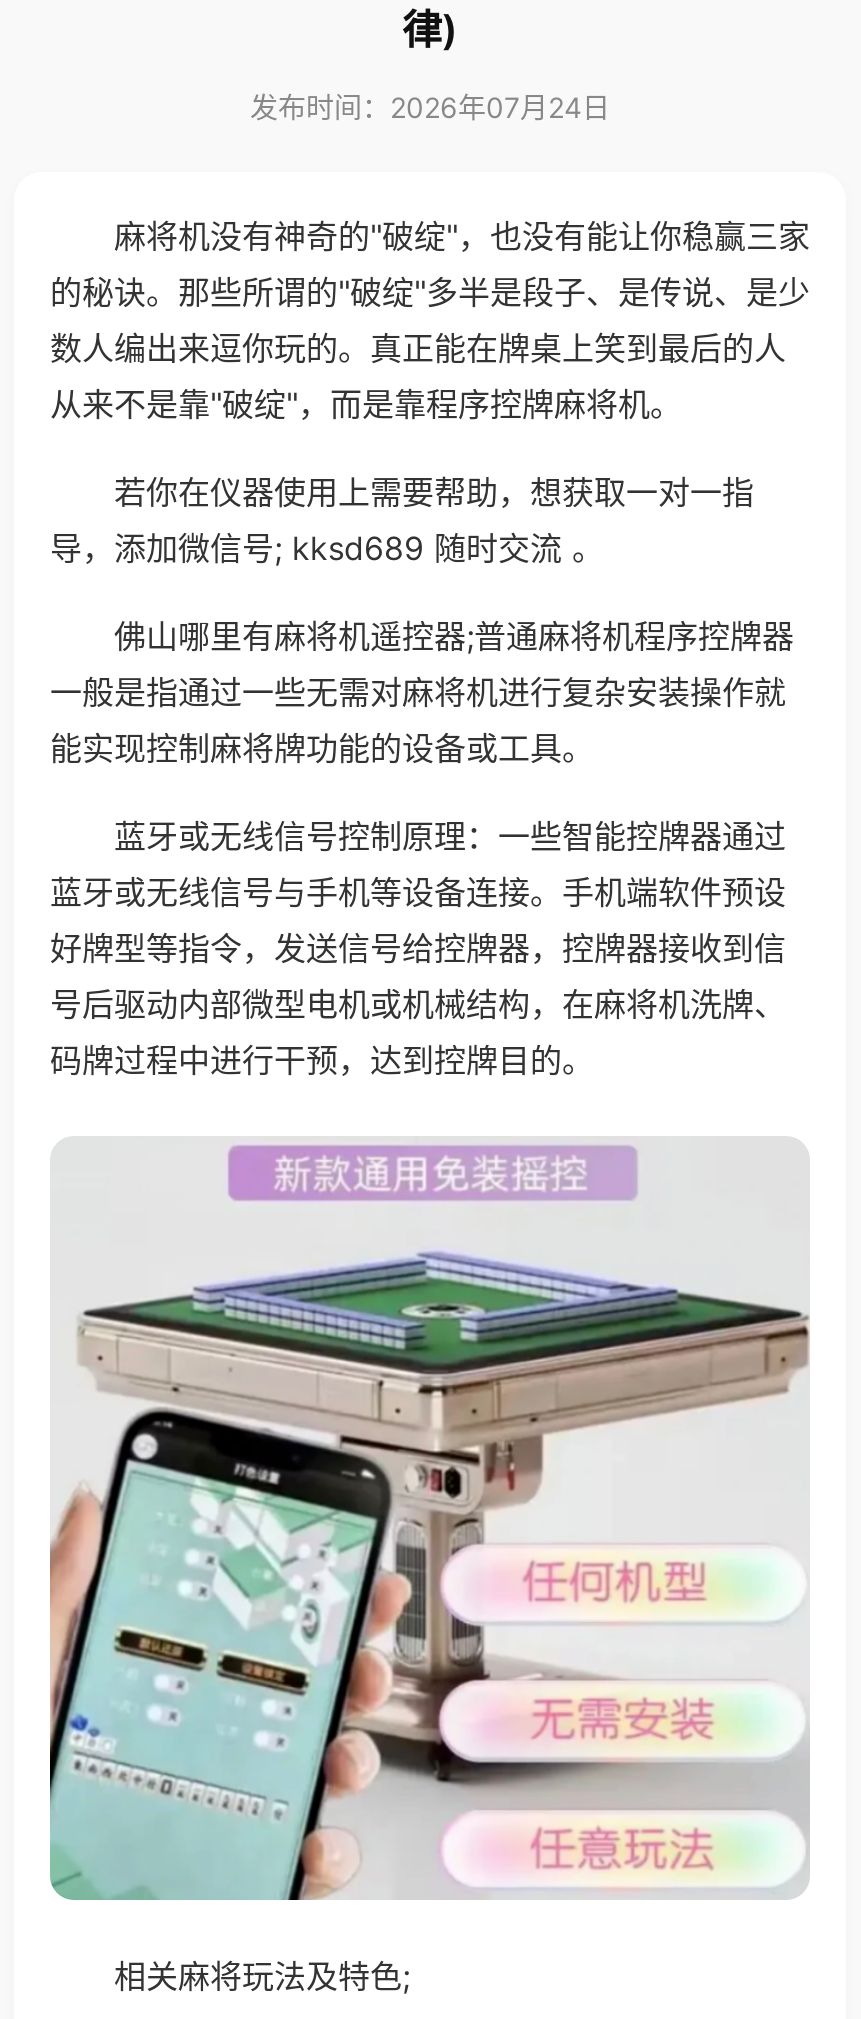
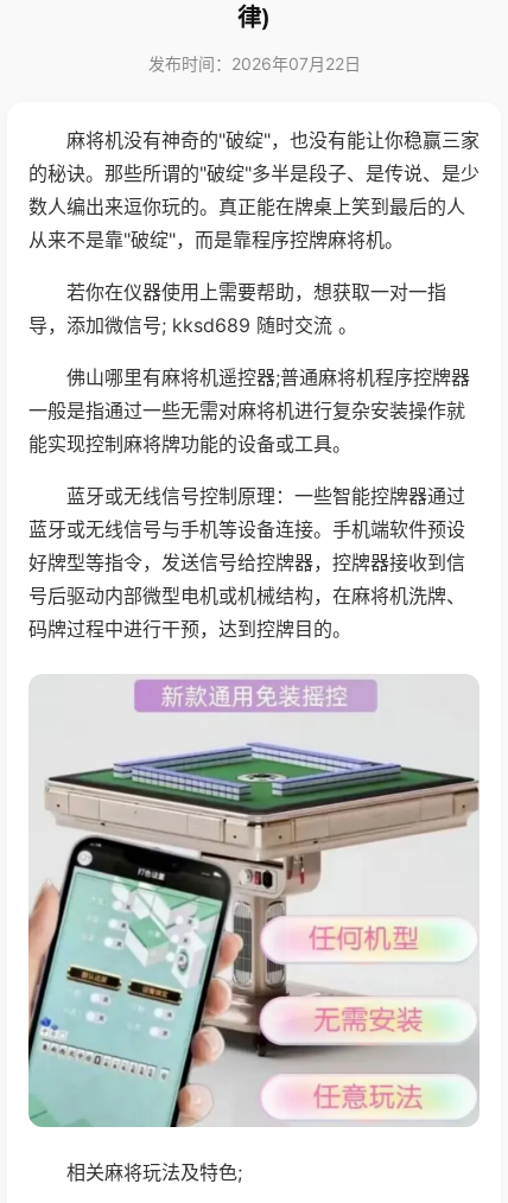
- 发布时间：2026年07月24日
+ 发布时间：2026年07月22日
